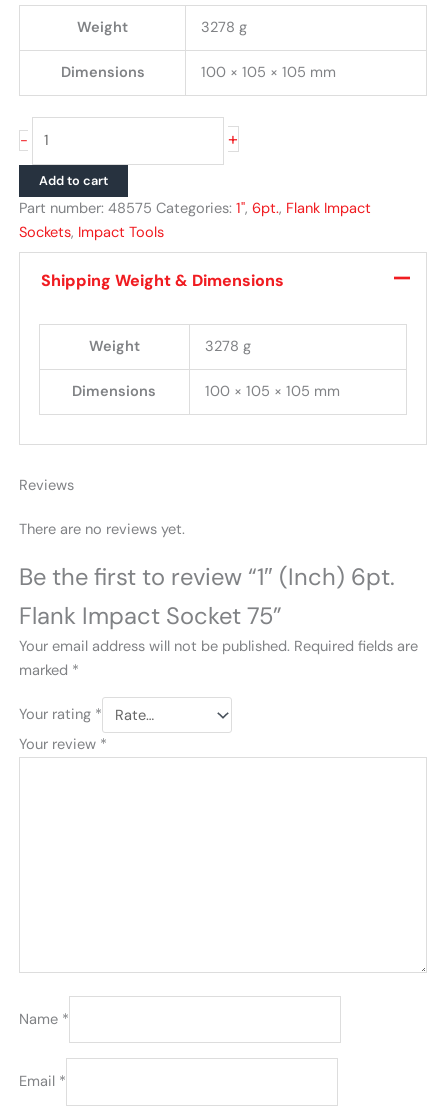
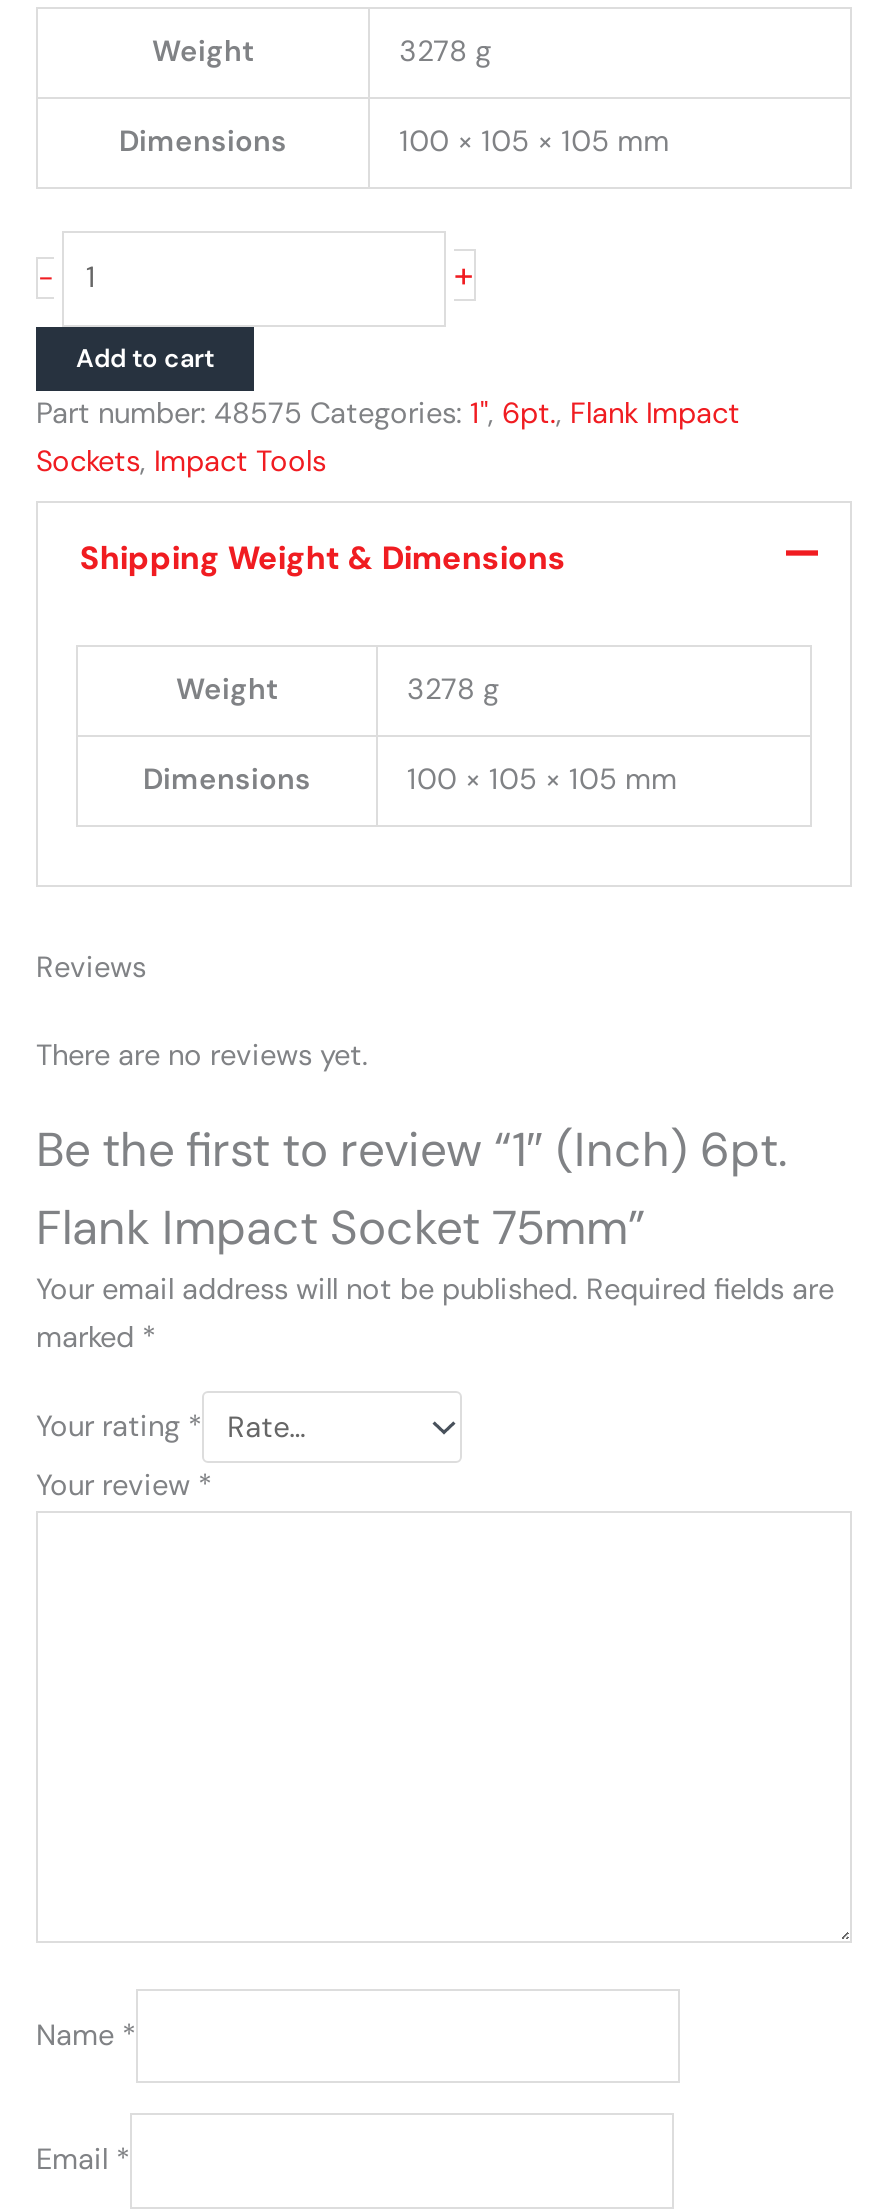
- Flank Impact Socket 75”
+ Flank Impact Socket 75mm”
